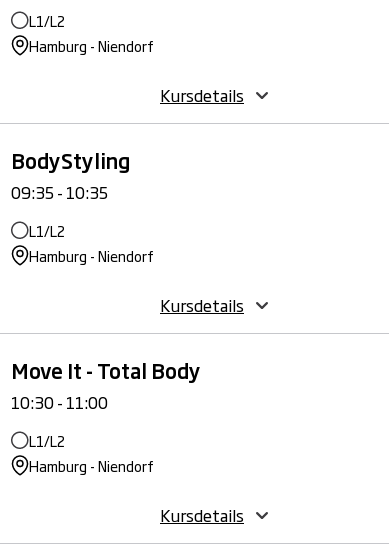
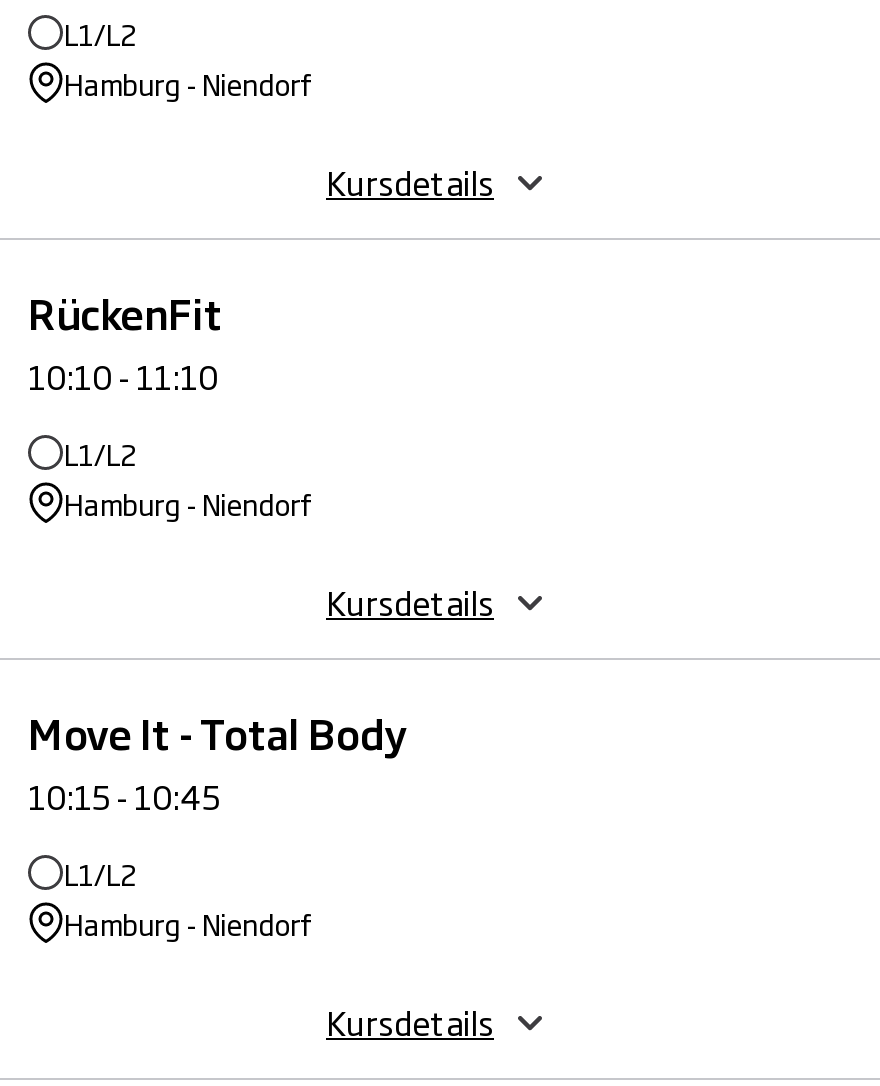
- BodyStyling
- 09:35 - 10:35
+ RückenFit
+ 10:10 - 11:10

- 10:30 - 11:00
+ 10:15 - 10:45
